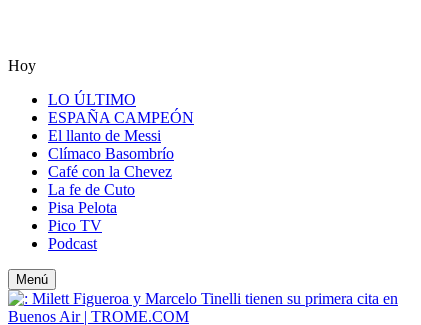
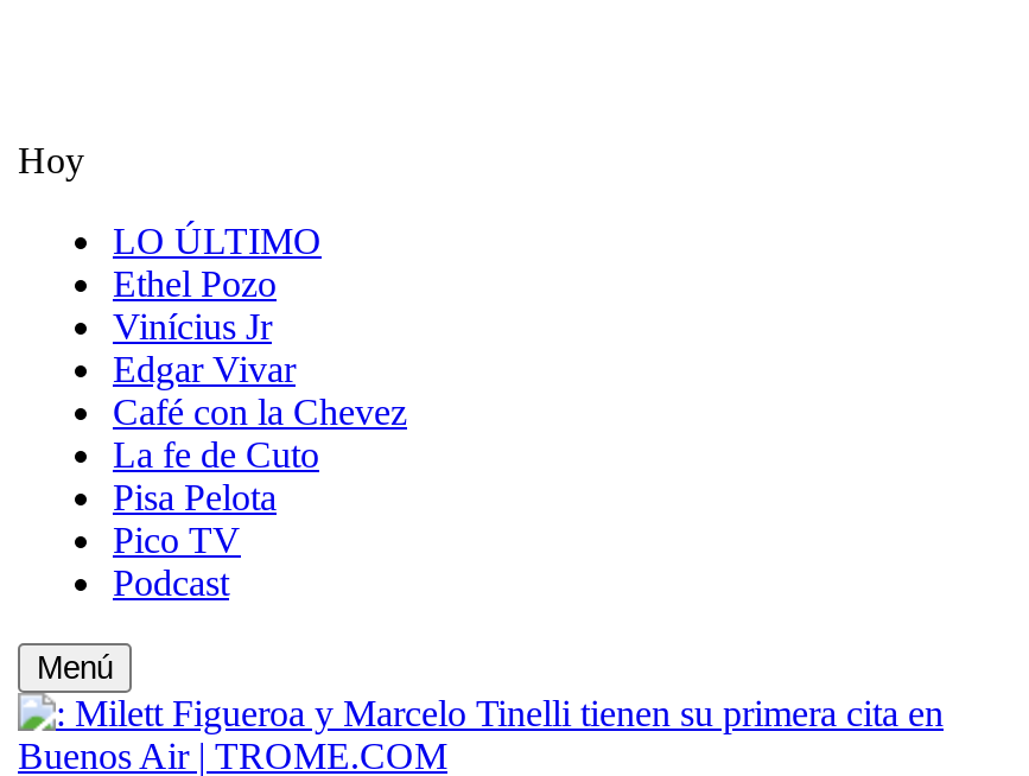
- ESPAÑA CAMPEÓN
- El llanto de Messi
- Clímaco Basombrío
+ Ethel Pozo
+ Vinícius Jr
+ Edgar Vivar
